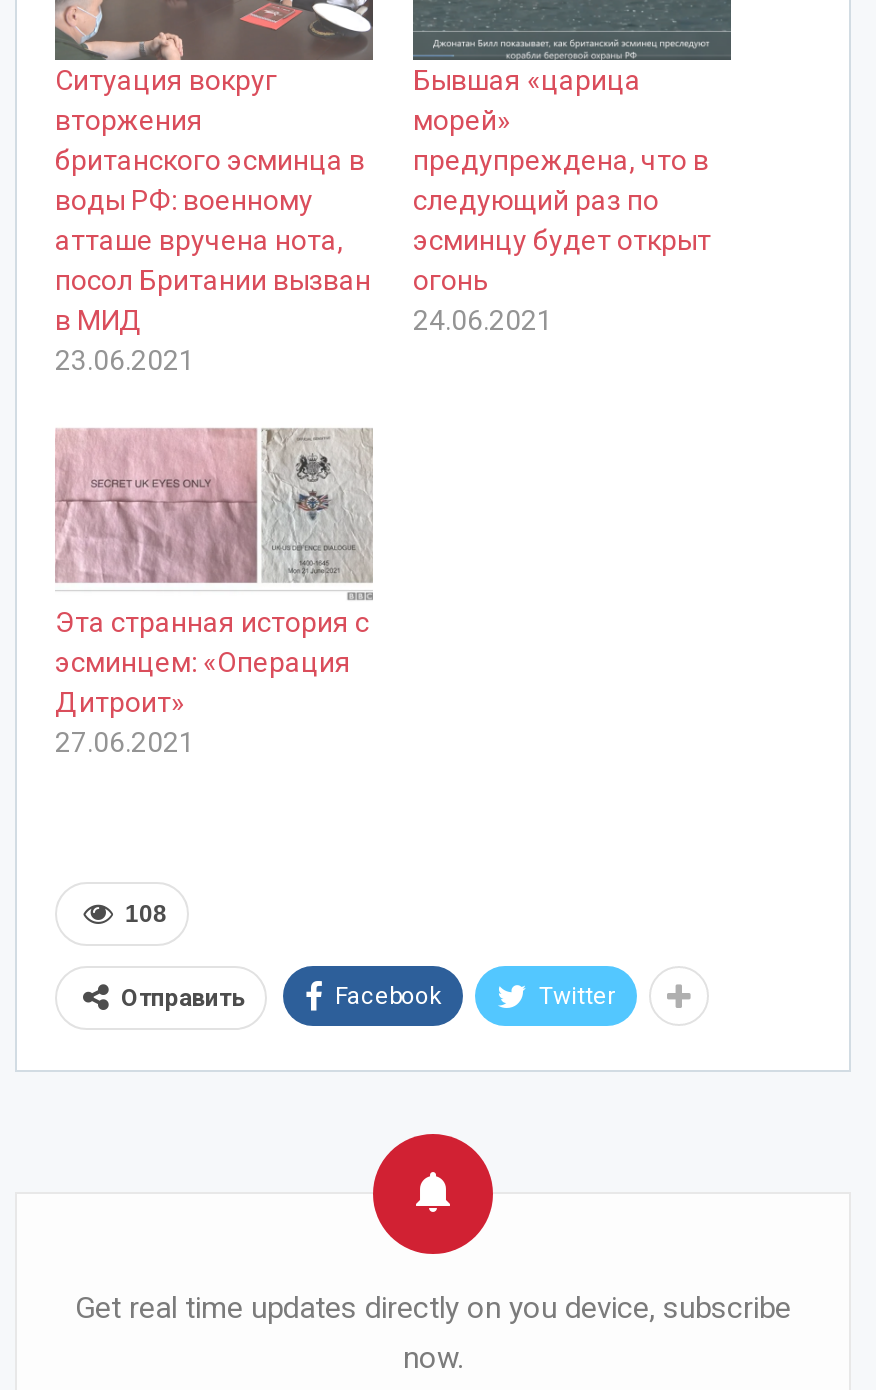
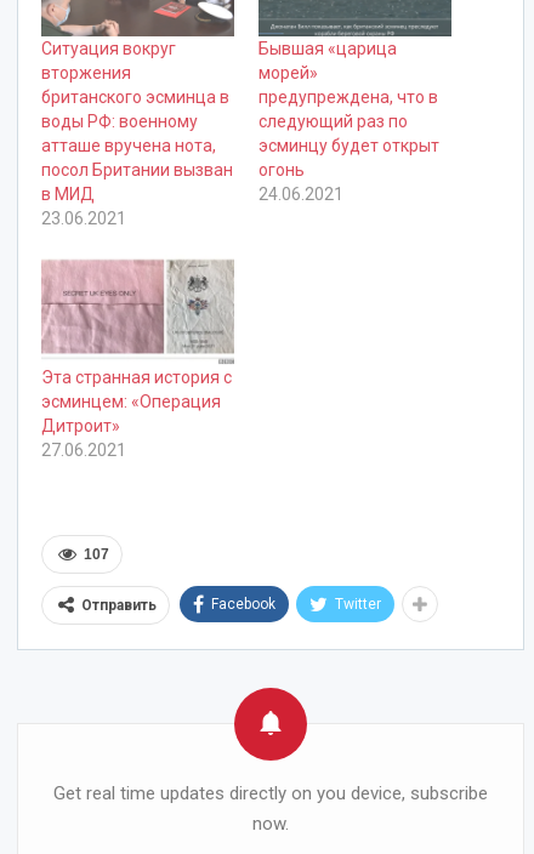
- 108
+ 107
